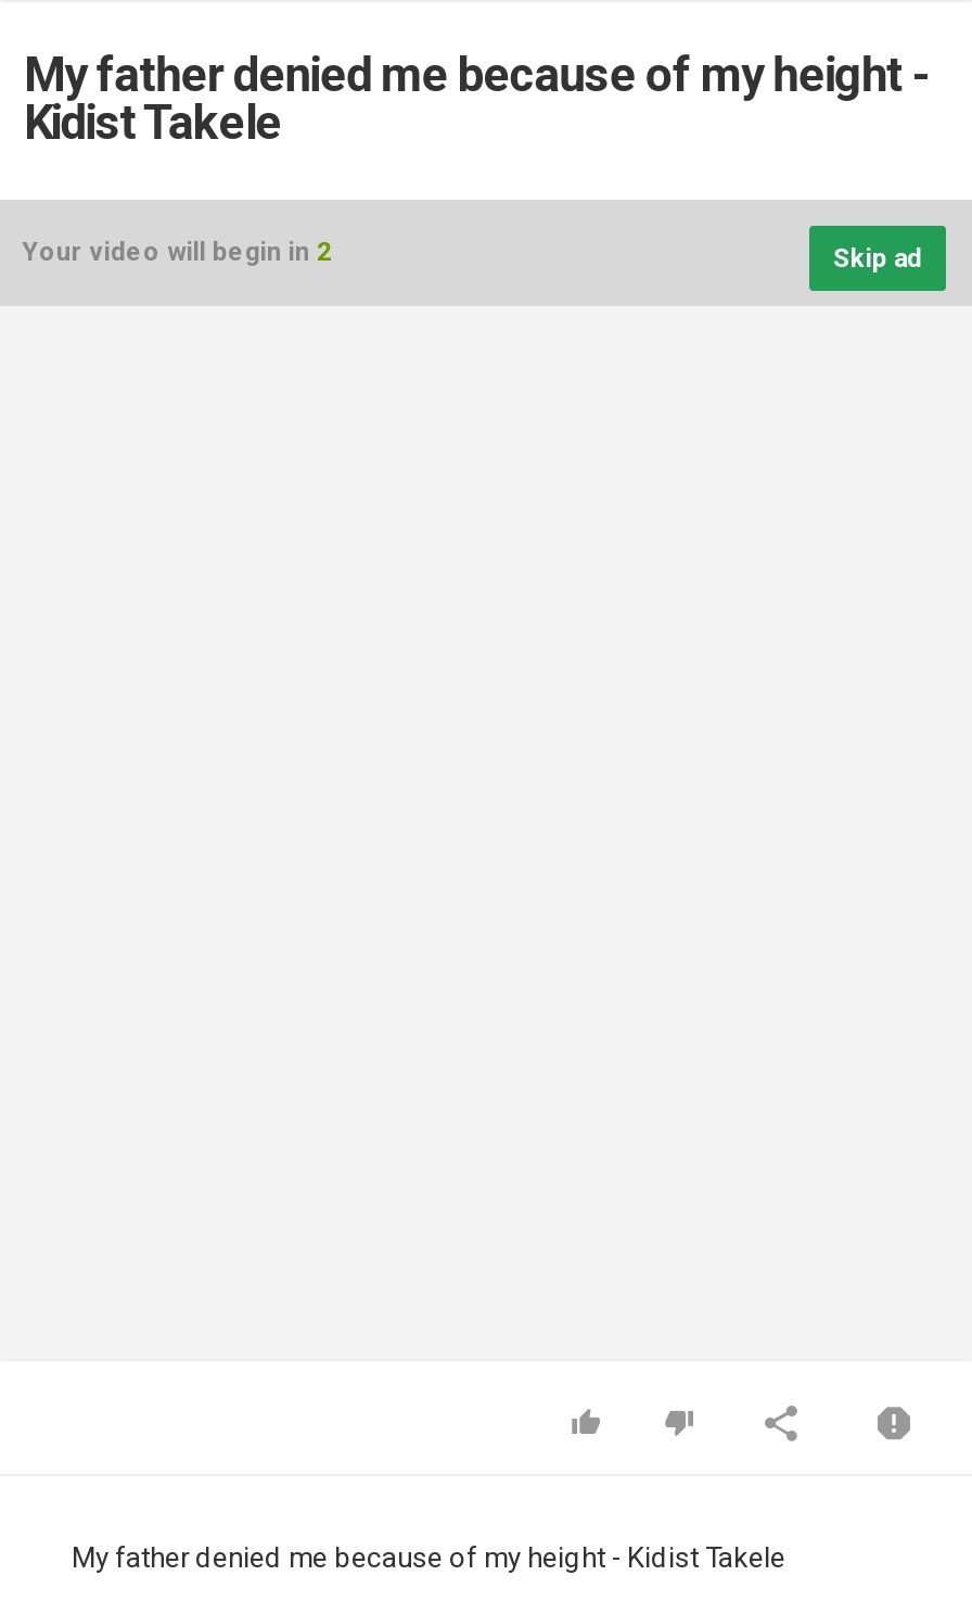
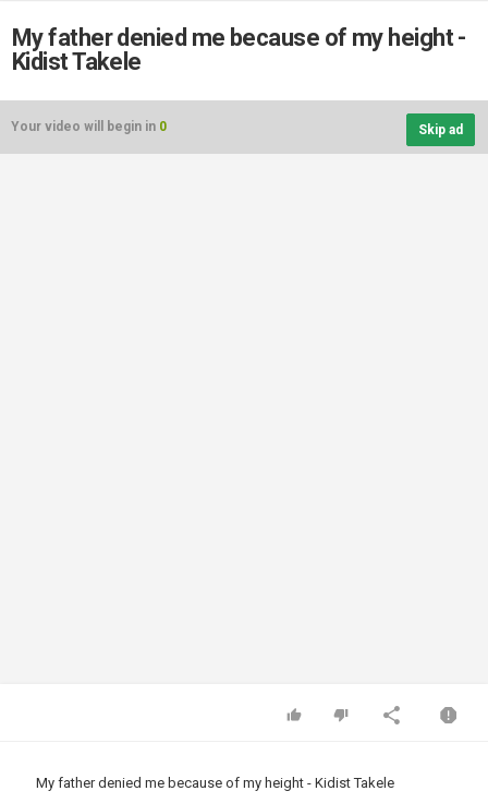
- Your video will begin in 2
+ Your video will begin in 0
